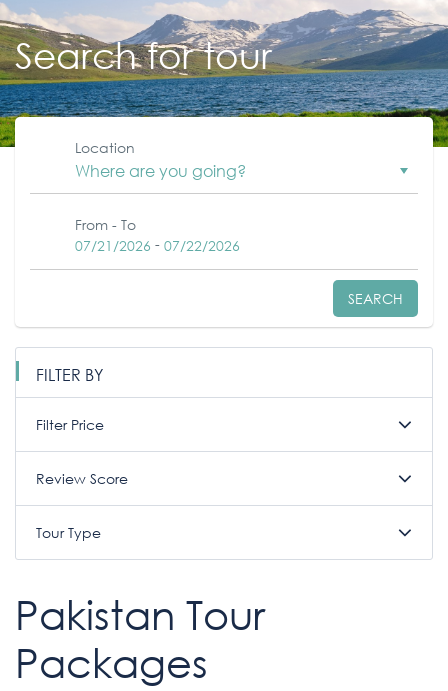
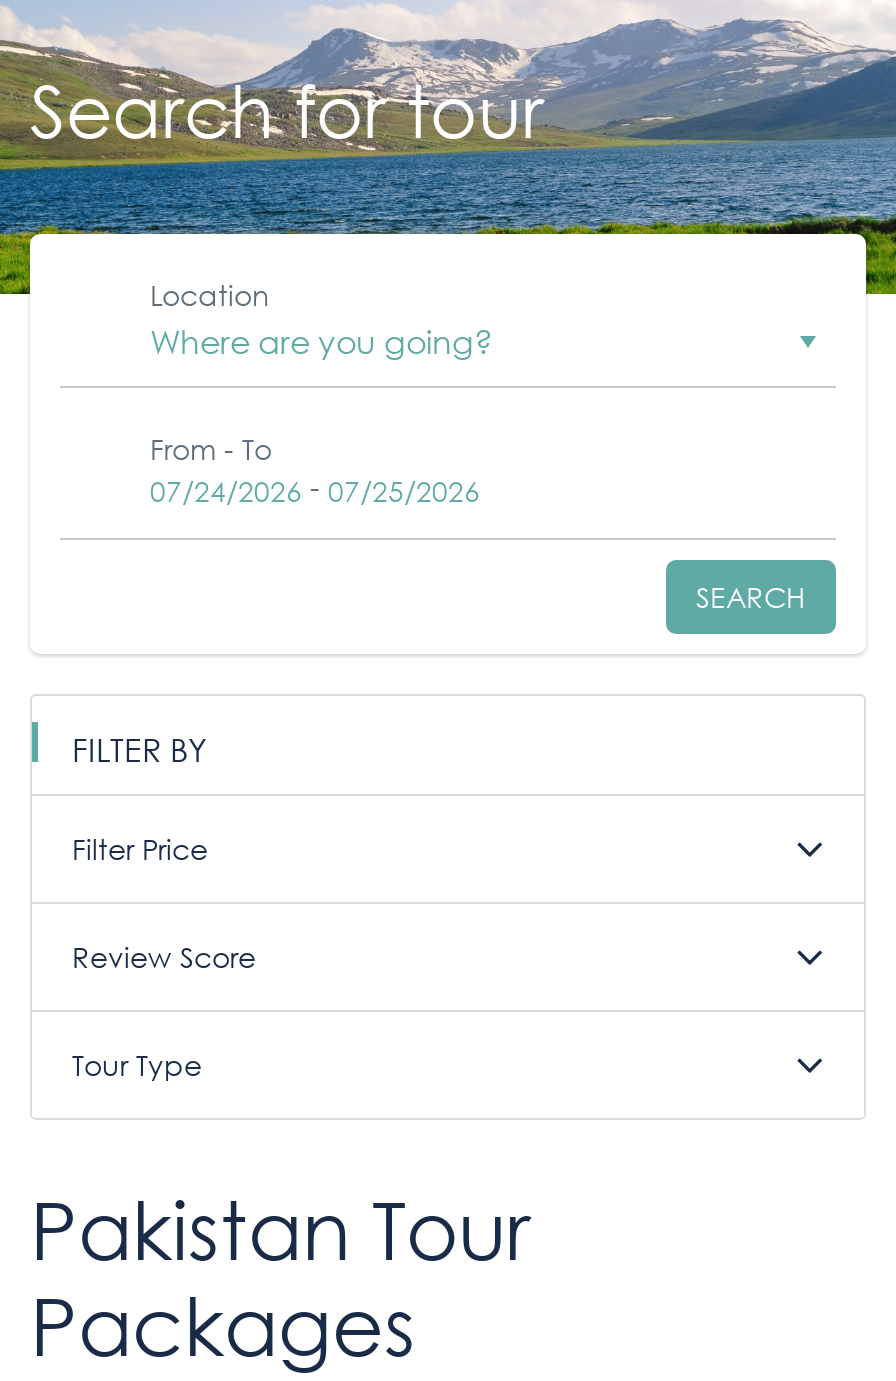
- 07/21/2026 - 07/22/2026
+ 07/24/2026 - 07/25/2026
